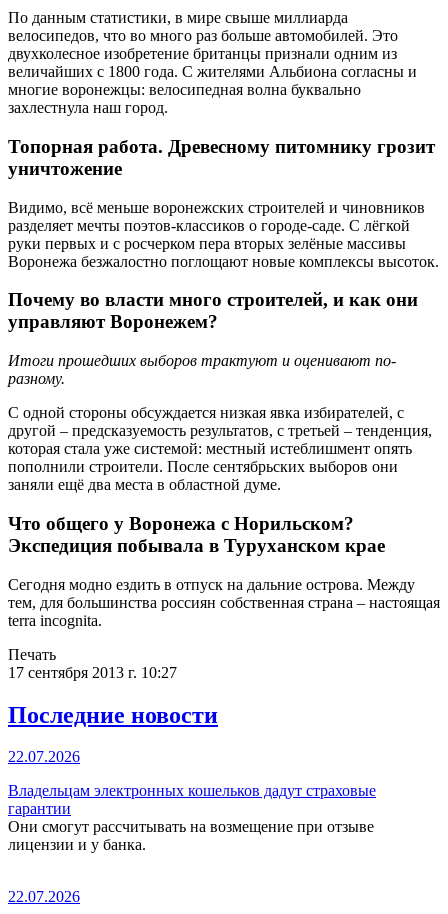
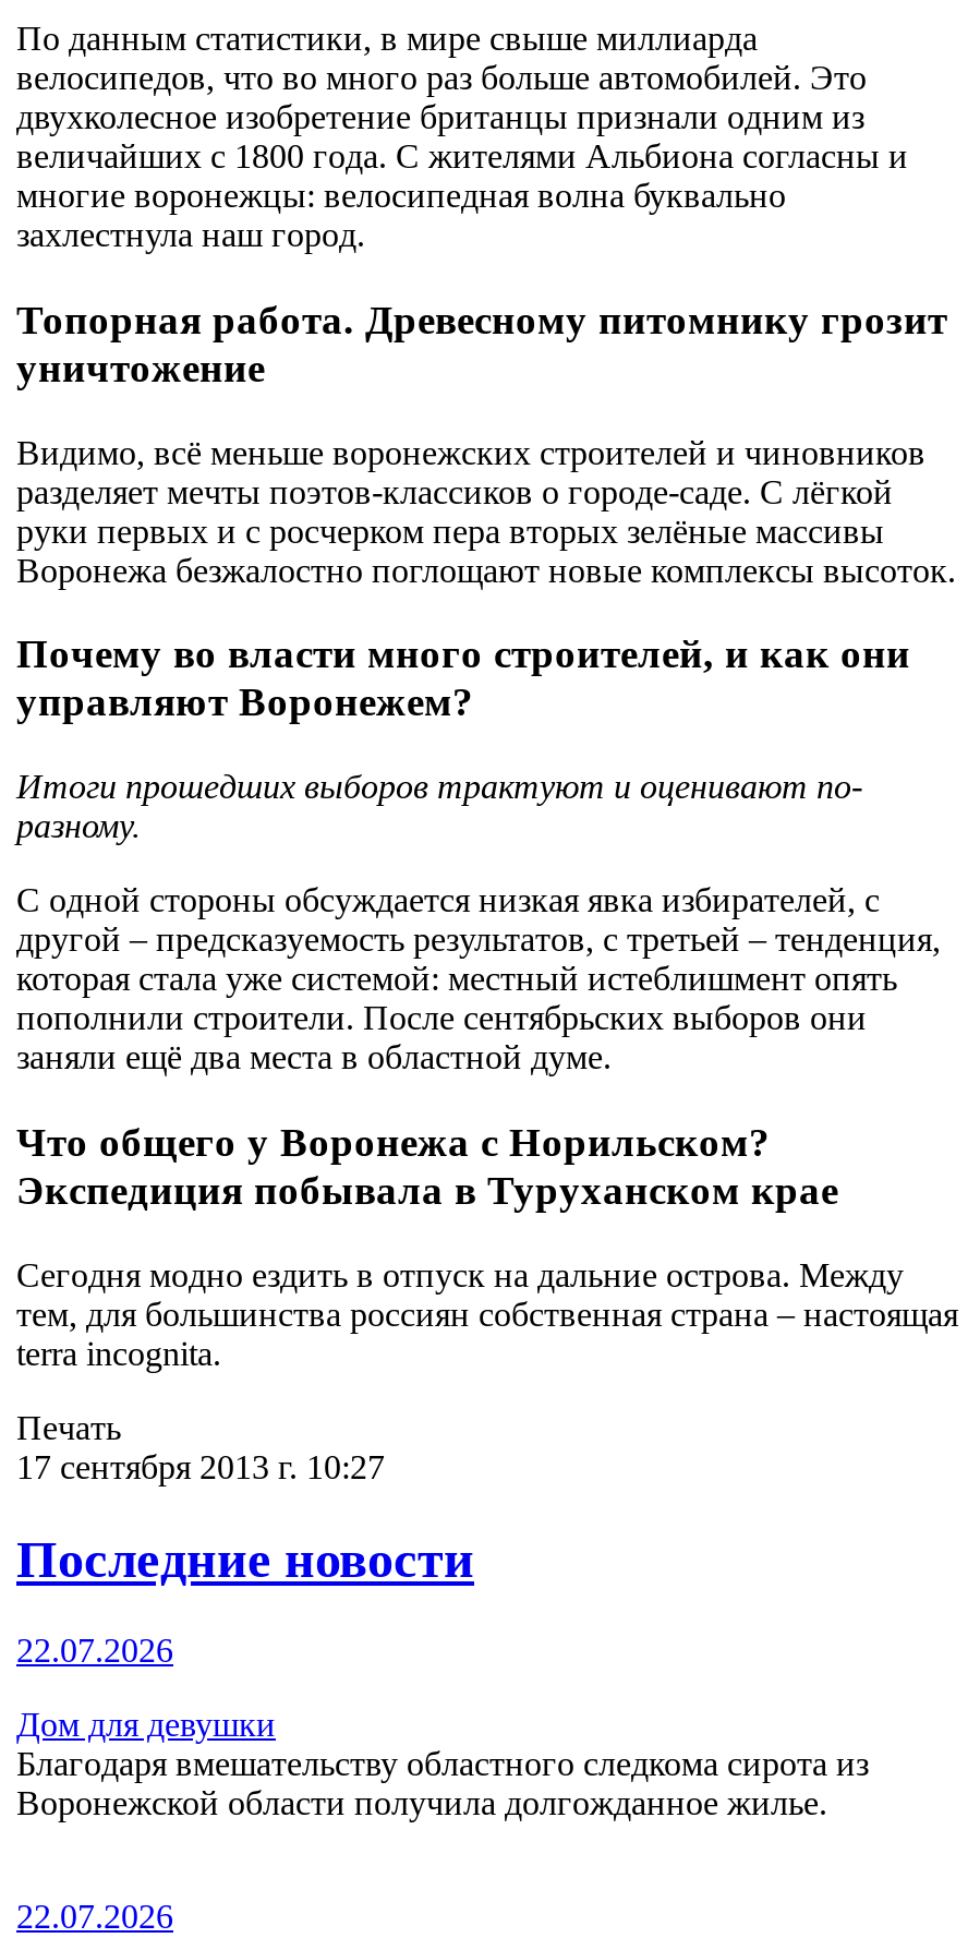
- Владельцам электронных кошельков дадут страховые
- гарантии
- Они смогут рассчитывать на возмещение при отзыве
- лицензии и у банка.
+ Дом для девушки
+ Благодаря вмешательству областного следкома сирота из
+ Воронежской области получила долгожданное жилье.
